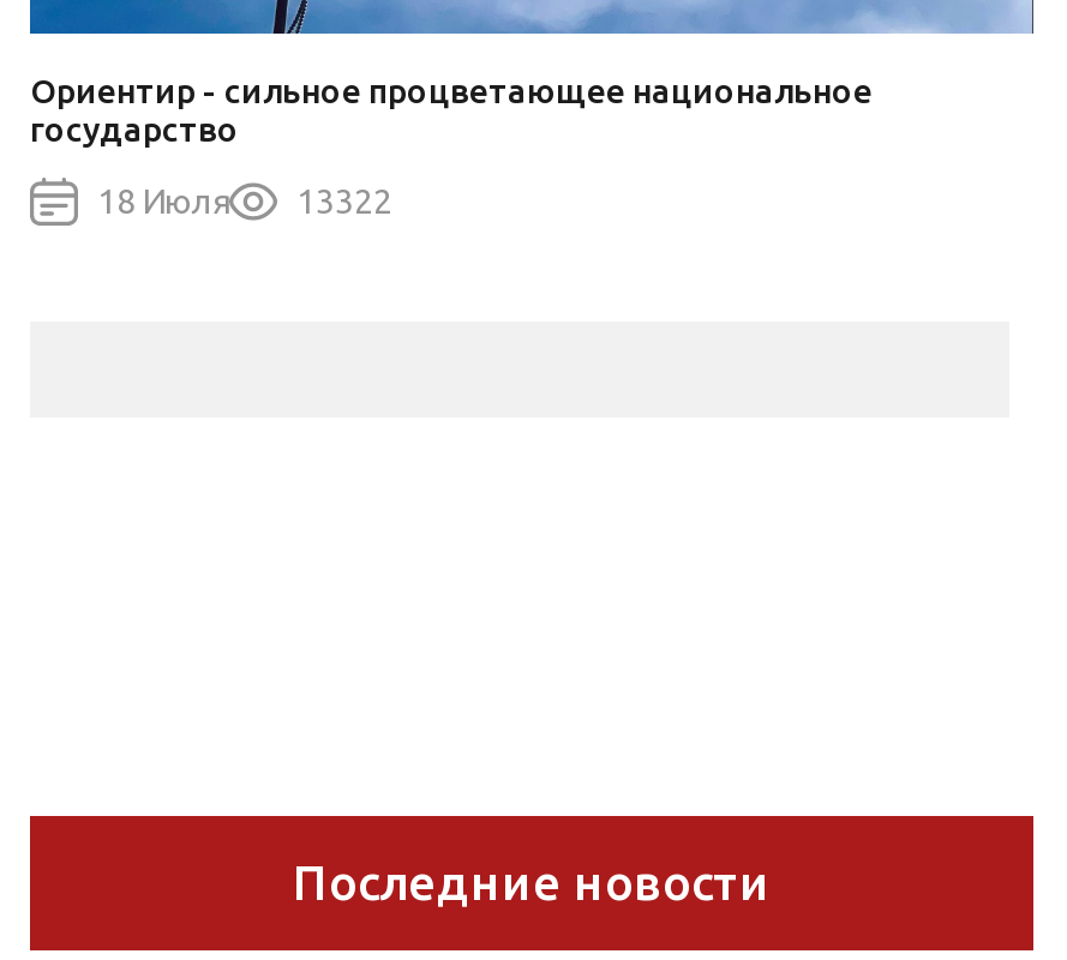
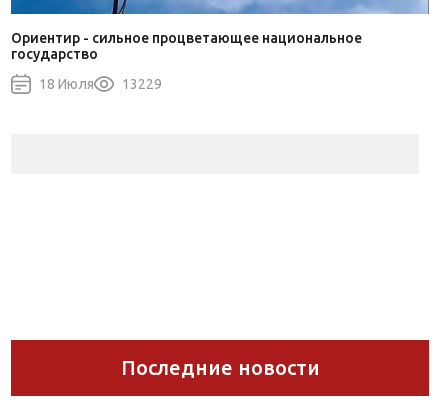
- 18 Июля 13322
+ 18 Июля 13229
